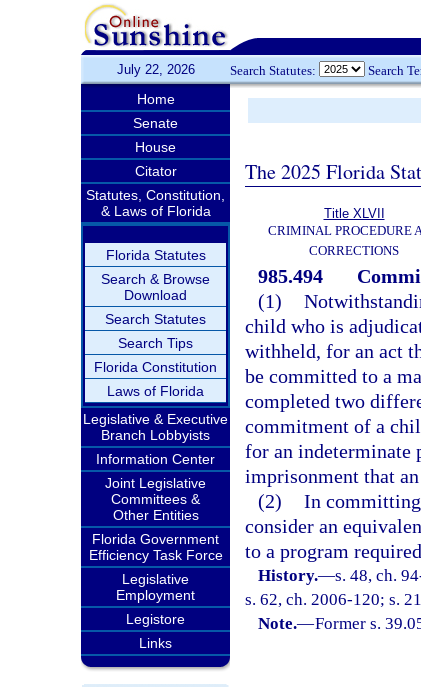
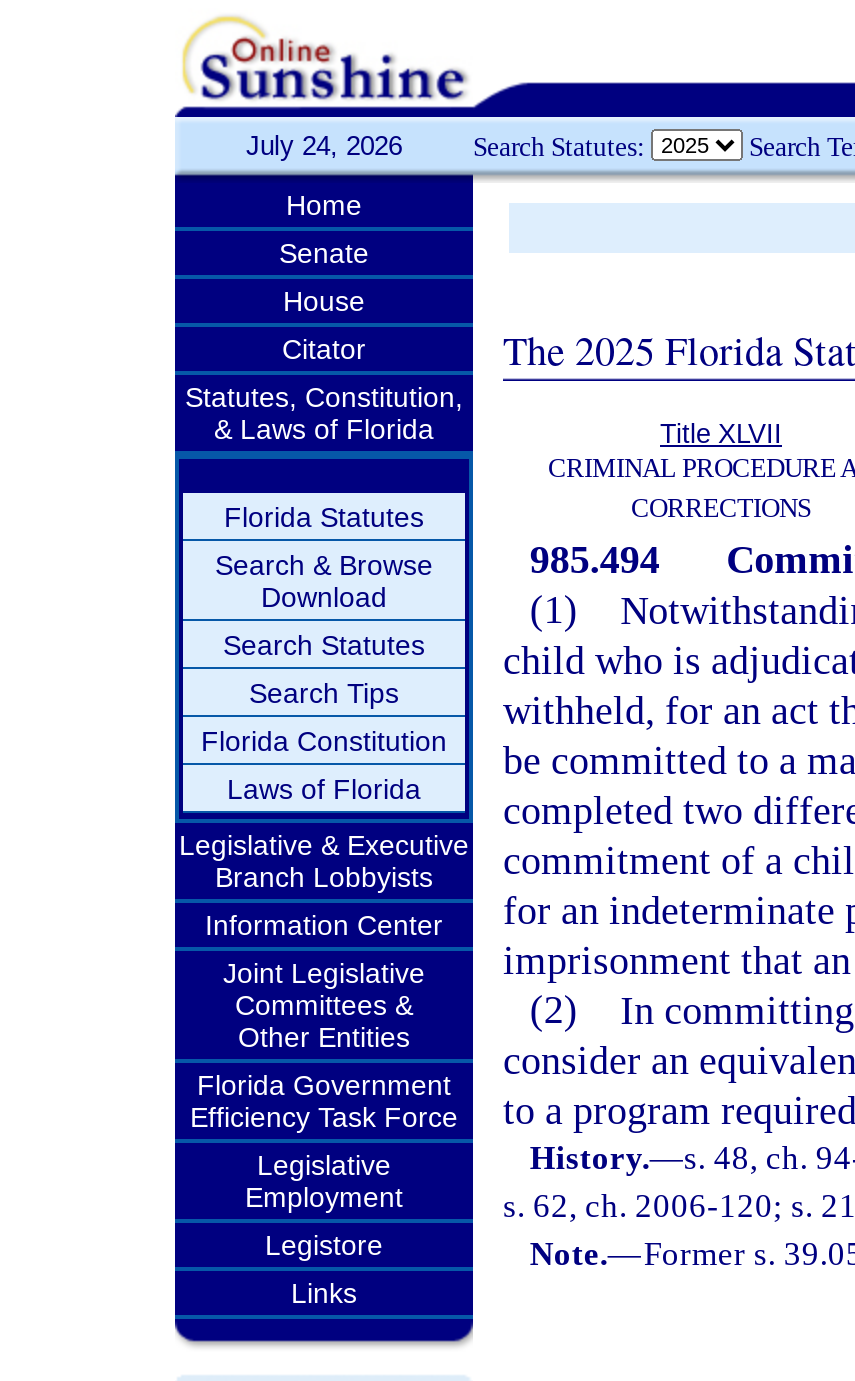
- July 22, 2026
+ July 24, 2026
